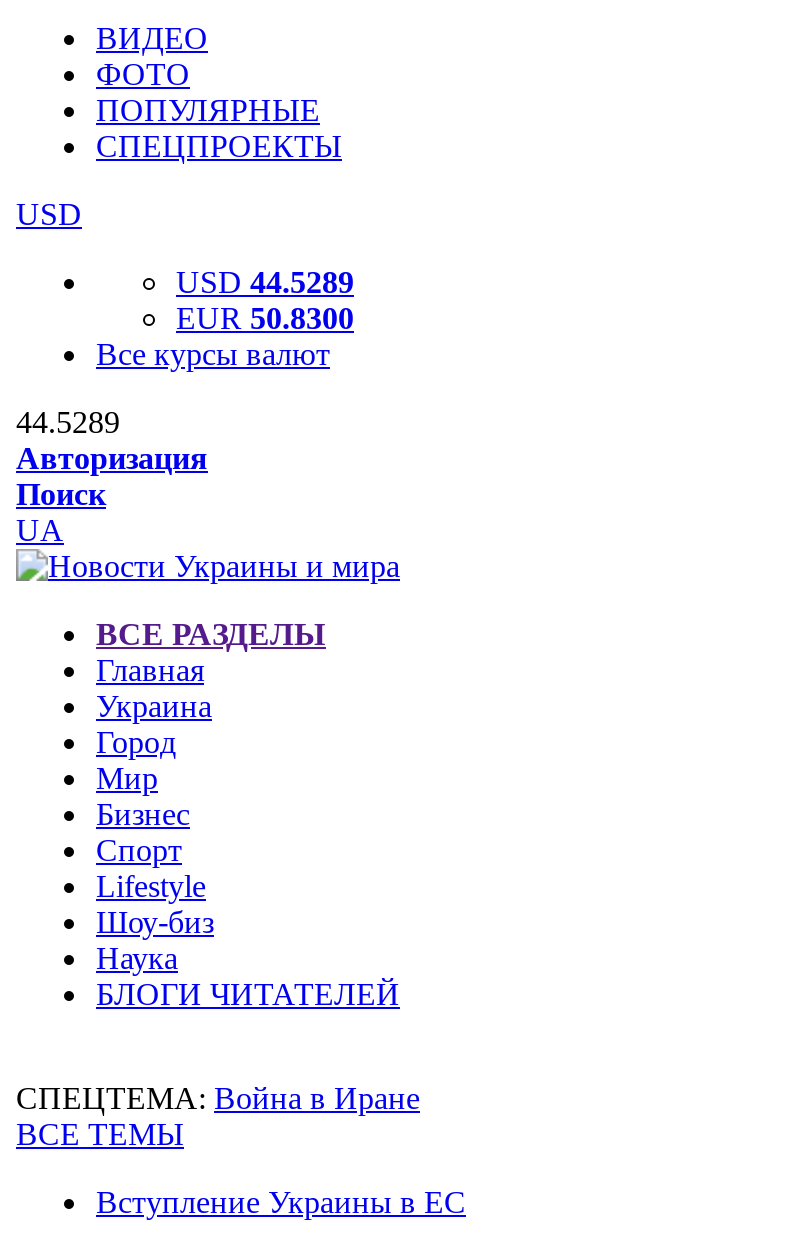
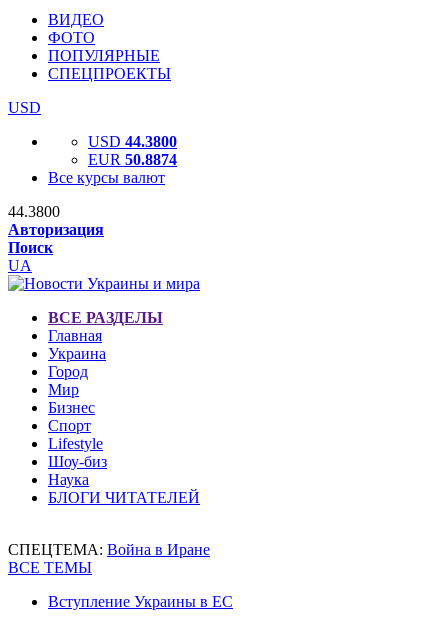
- USD 44.5289
+ USD 44.3800

- EUR 50.8300
+ EUR 50.8874

- 44.5289
+ 44.3800
